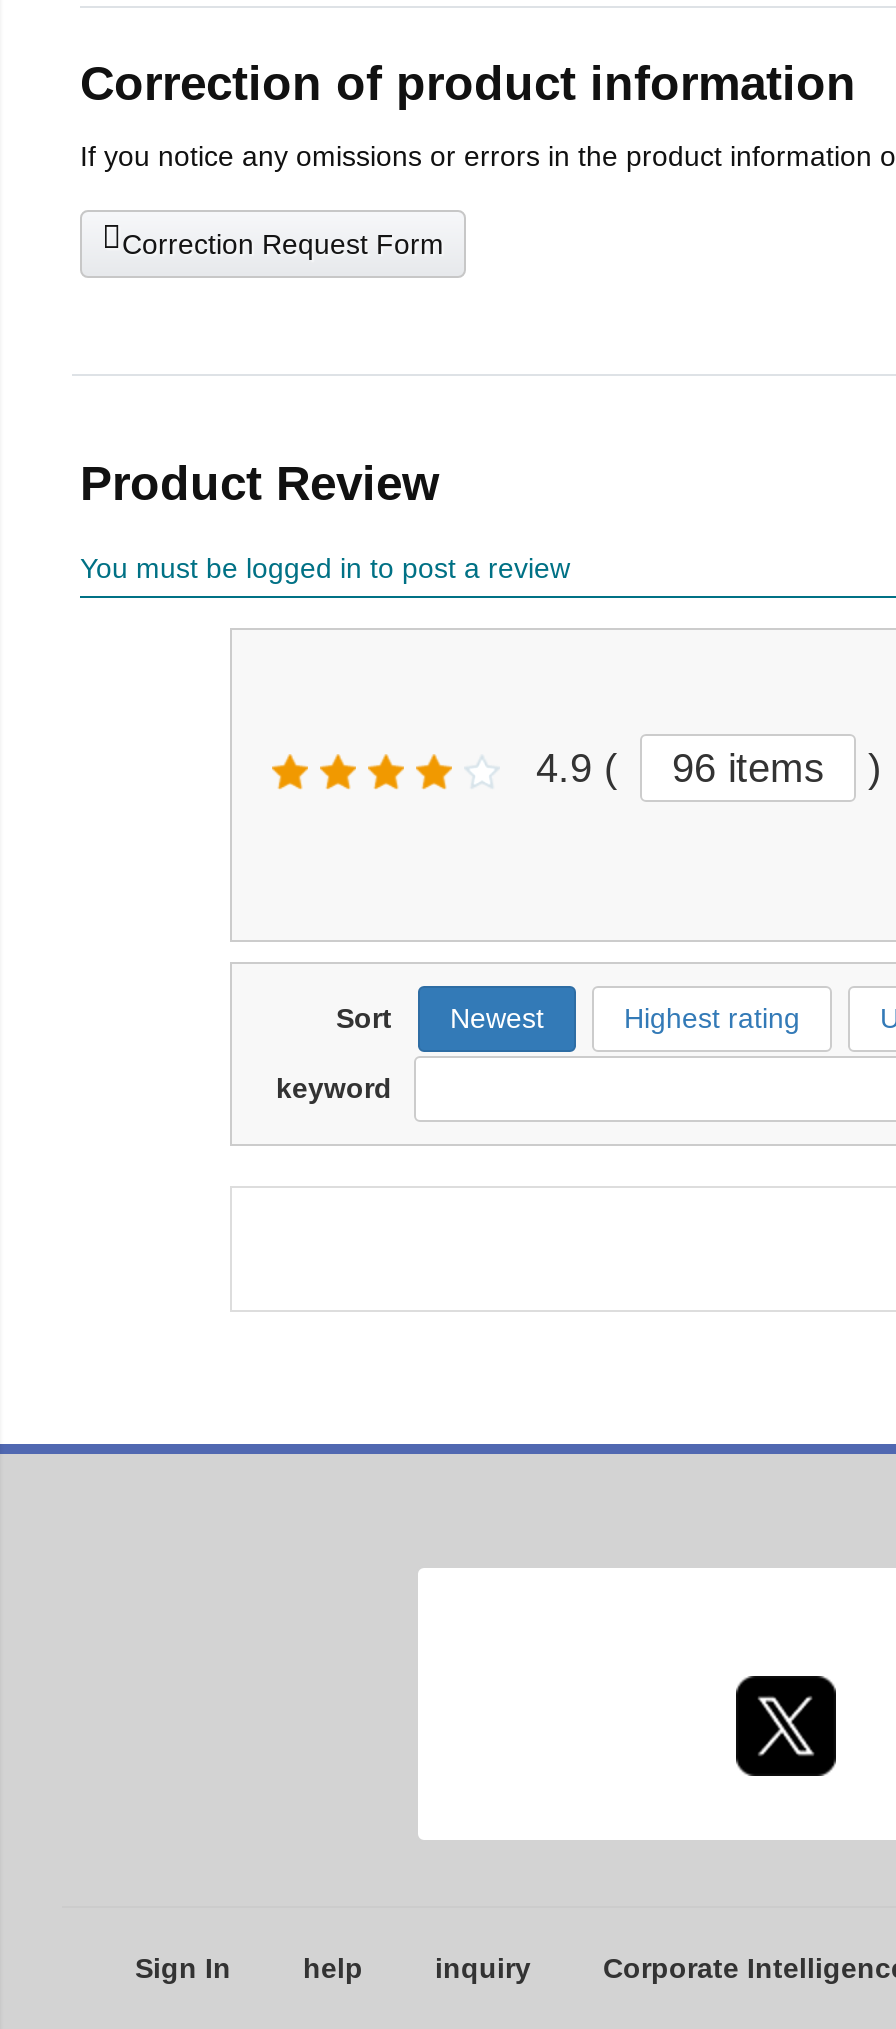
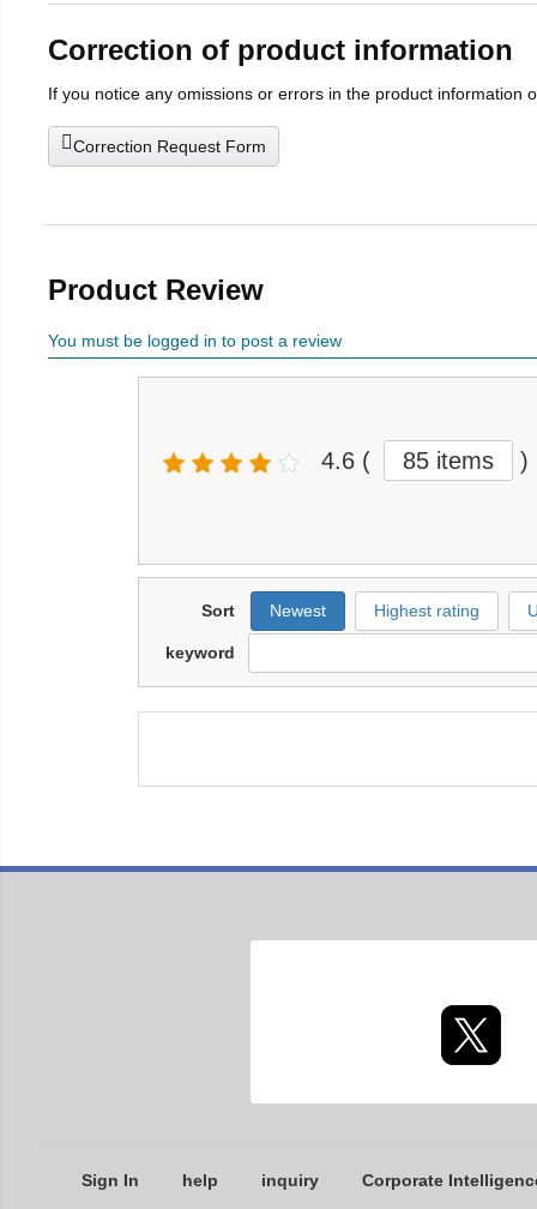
- 4.9 (
+ 4.6 (

- 96 items
+ 85 items
